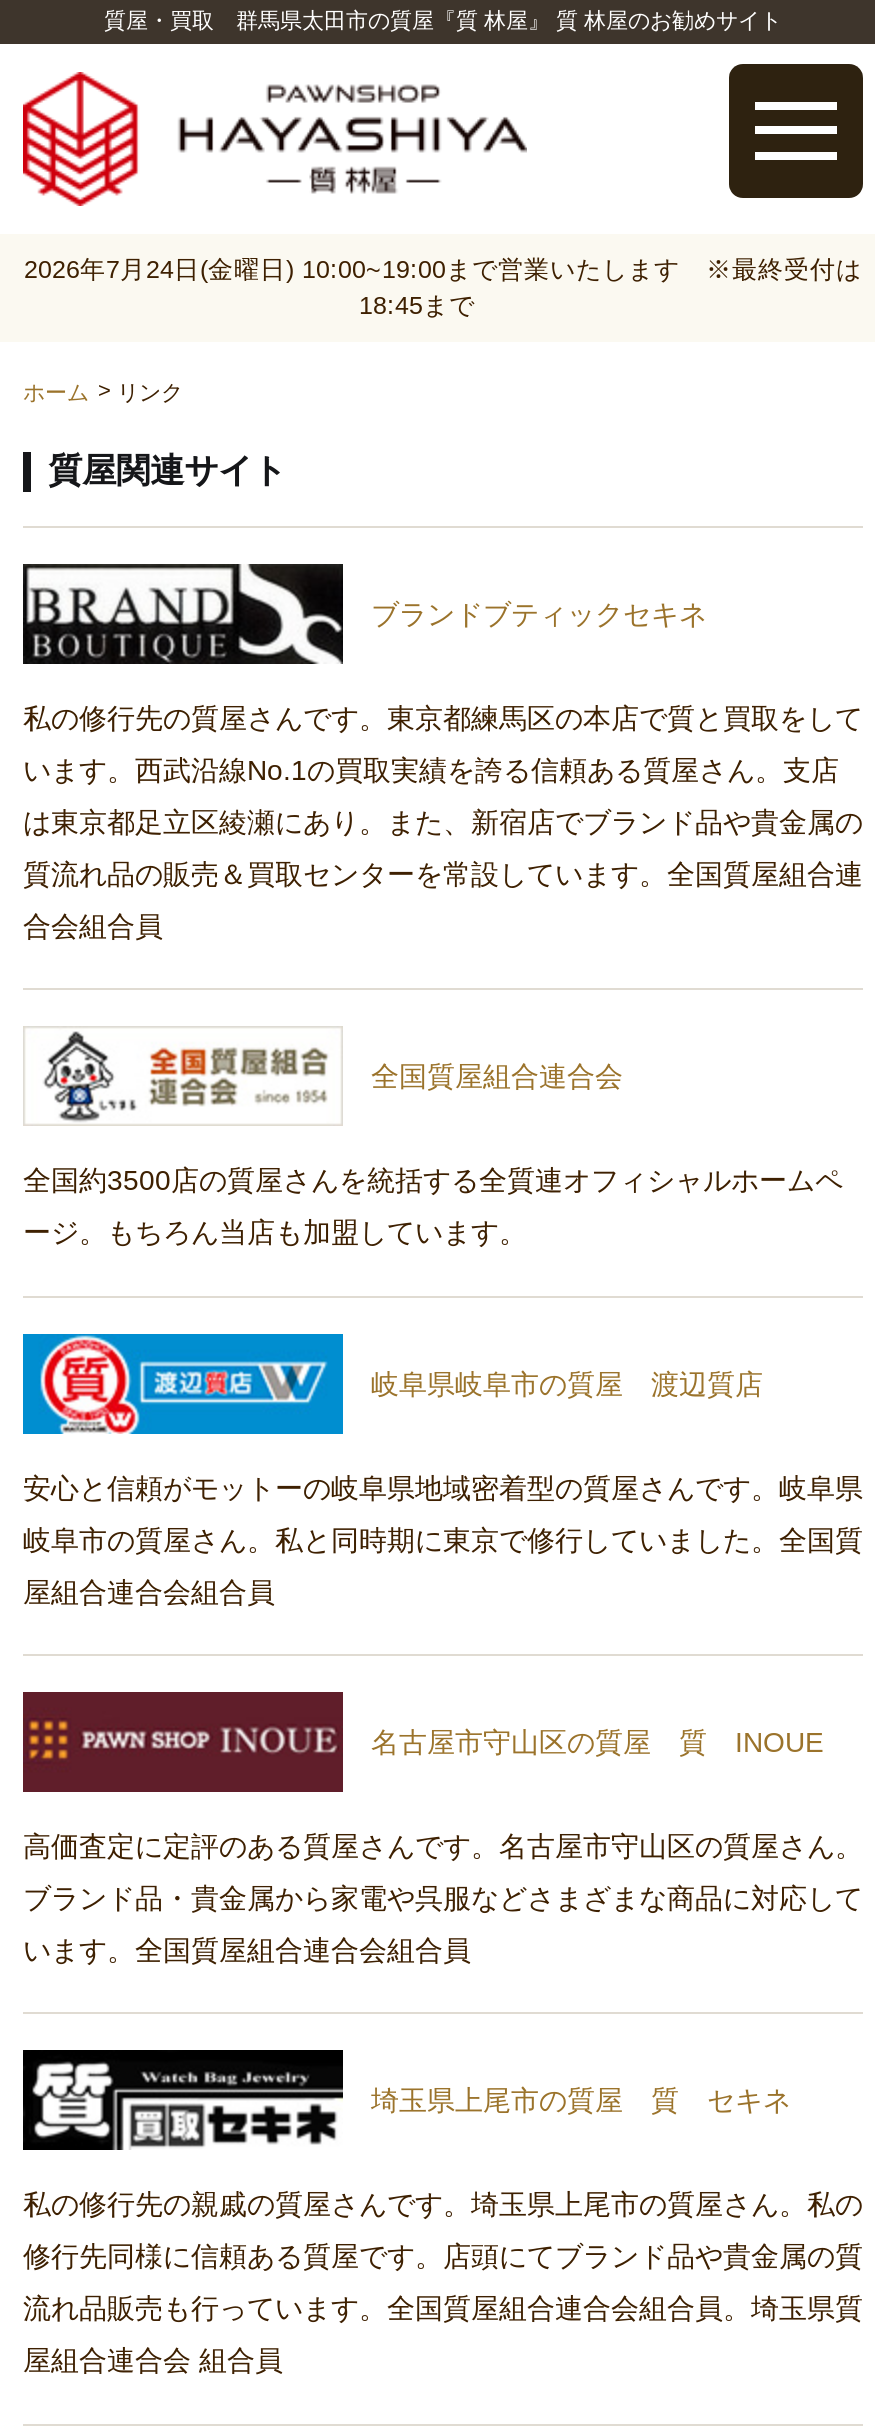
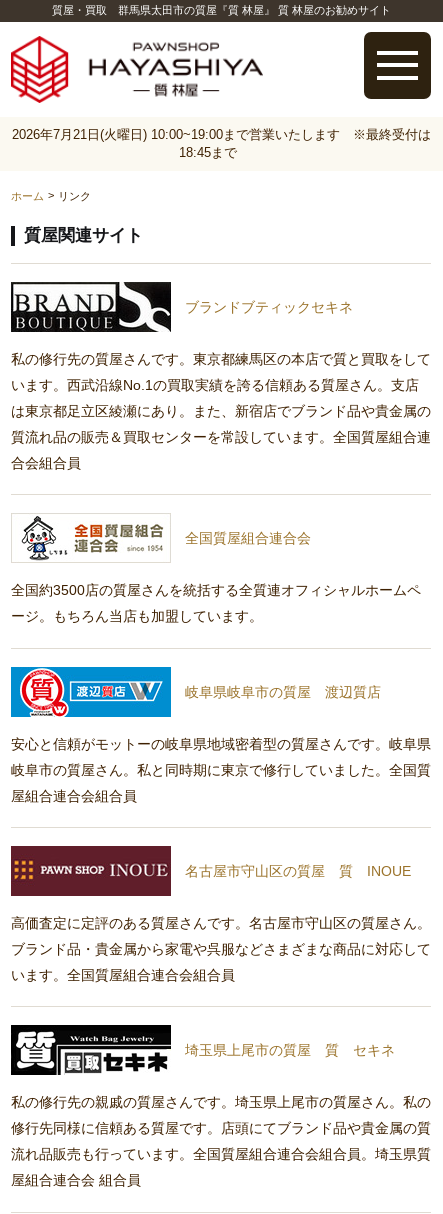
- 2026年7月24日(金曜日) 10:00~19:00まで営業いたします ※最終受付は
+ 2026年7月21日(火曜日) 10:00~19:00まで営業いたします ※最終受付は
